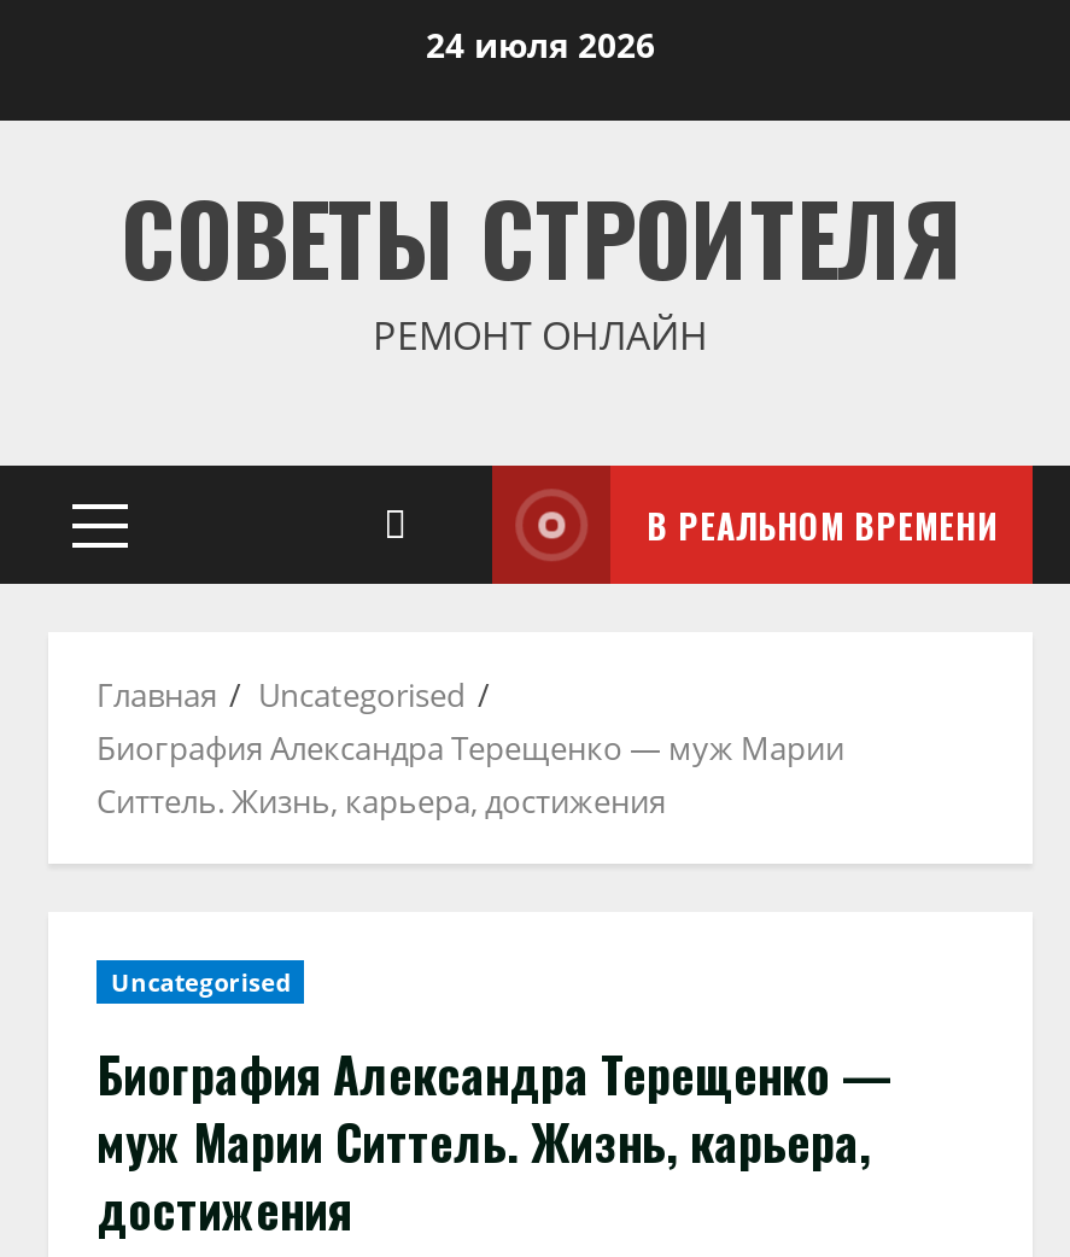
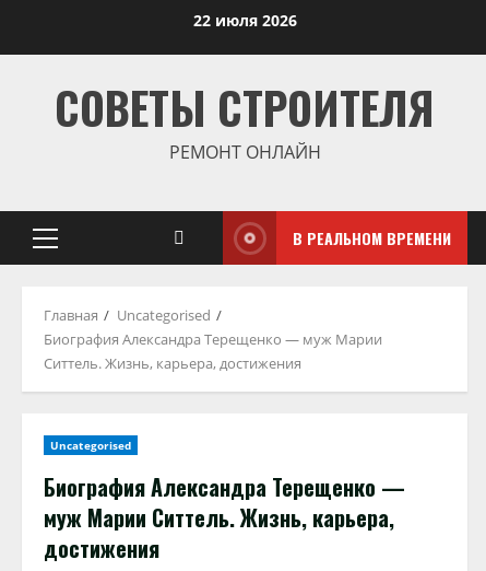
- 24 июля 2026
+ 22 июля 2026
